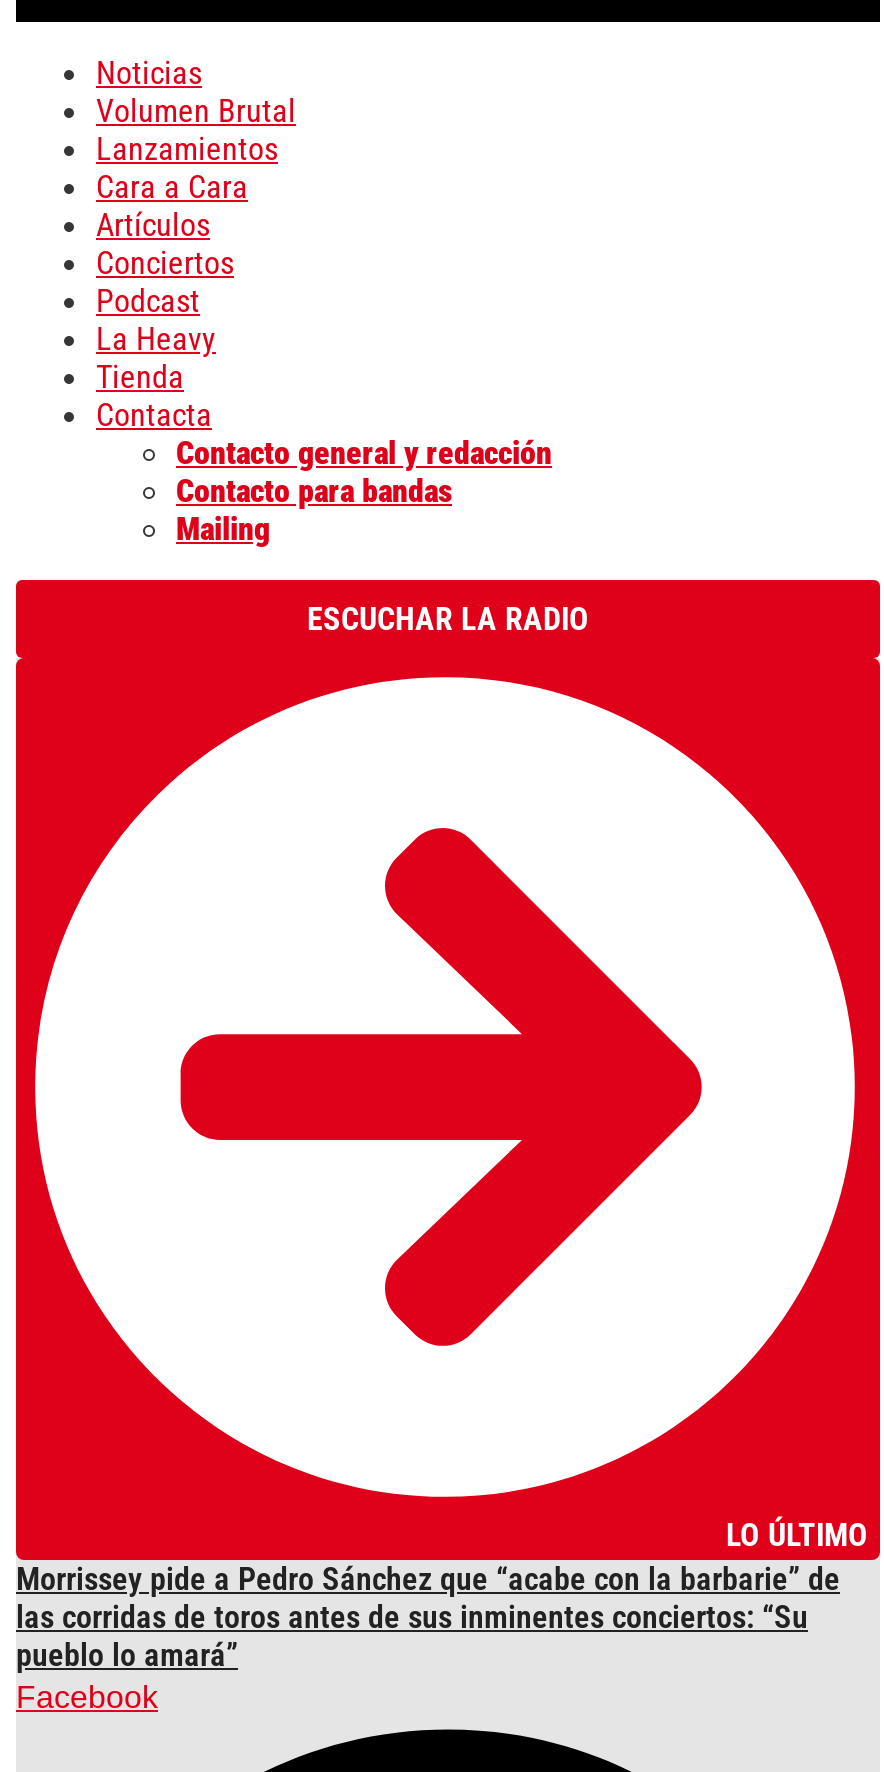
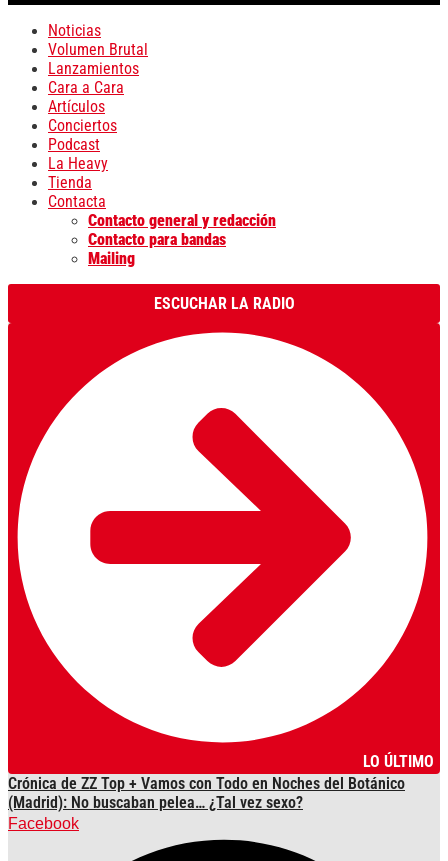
- Morrissey pide a Pedro Sánchez que “acabe con la barbarie” de
- las corridas de toros antes de sus inminentes conciertos: “Su
- pueblo lo amará”
+ Crónica de ZZ Top + Vamos con Todo en Noches del Botánico
+ (Madrid): No buscaban pelea… ¿Tal vez sexo?
